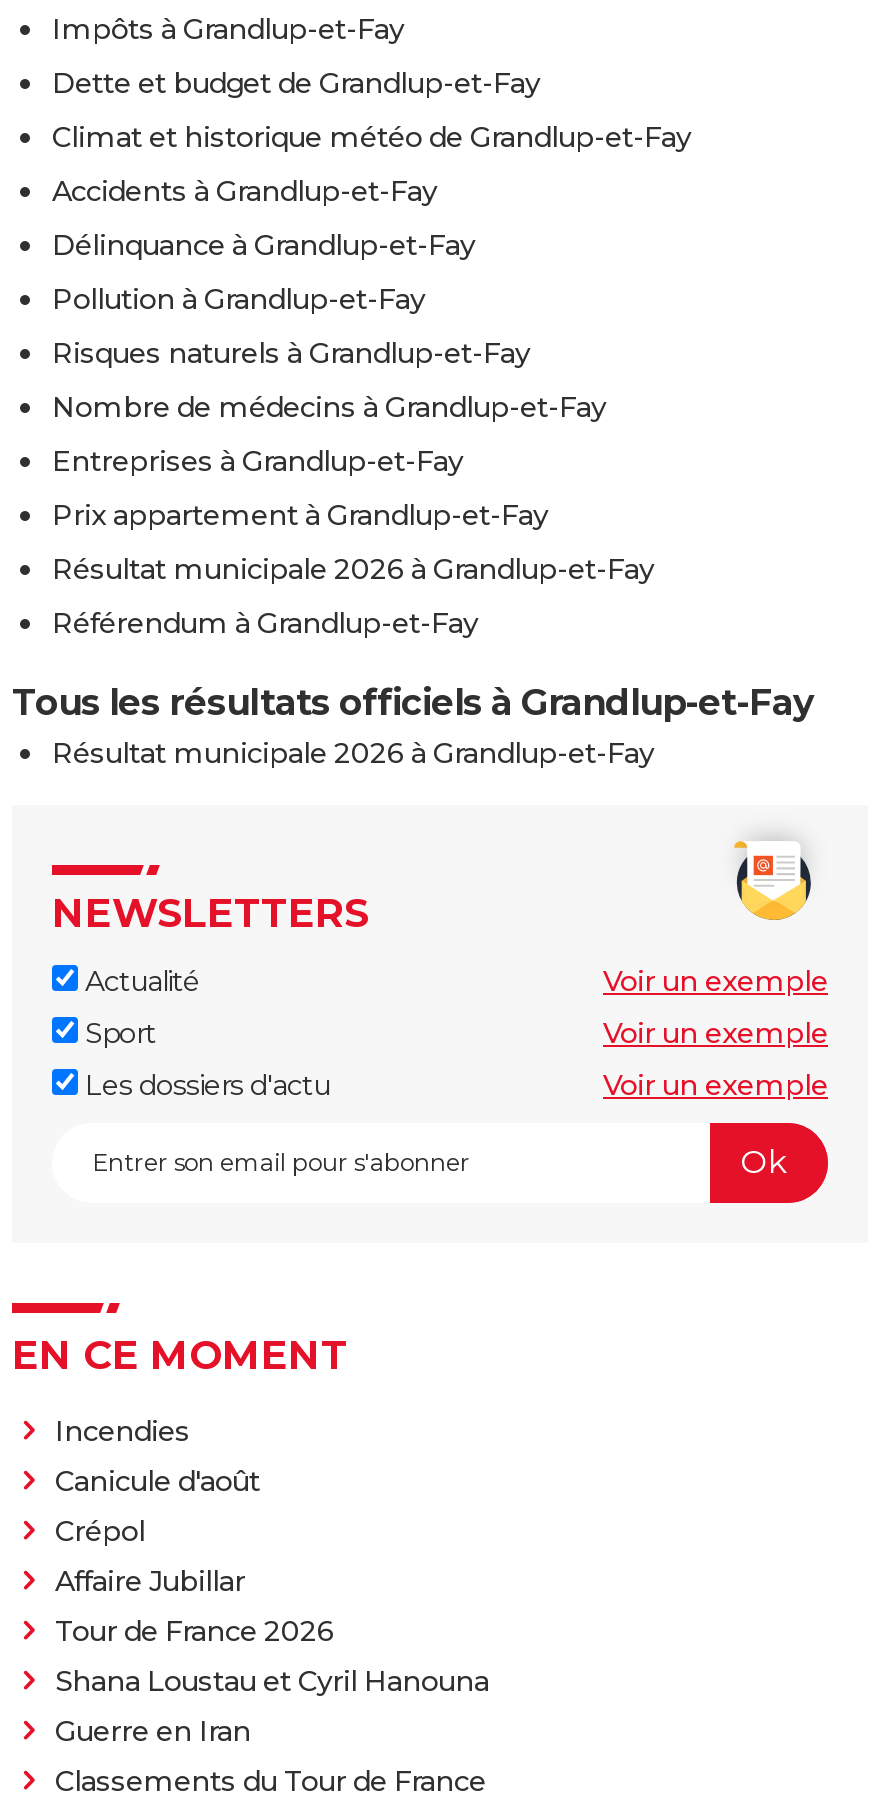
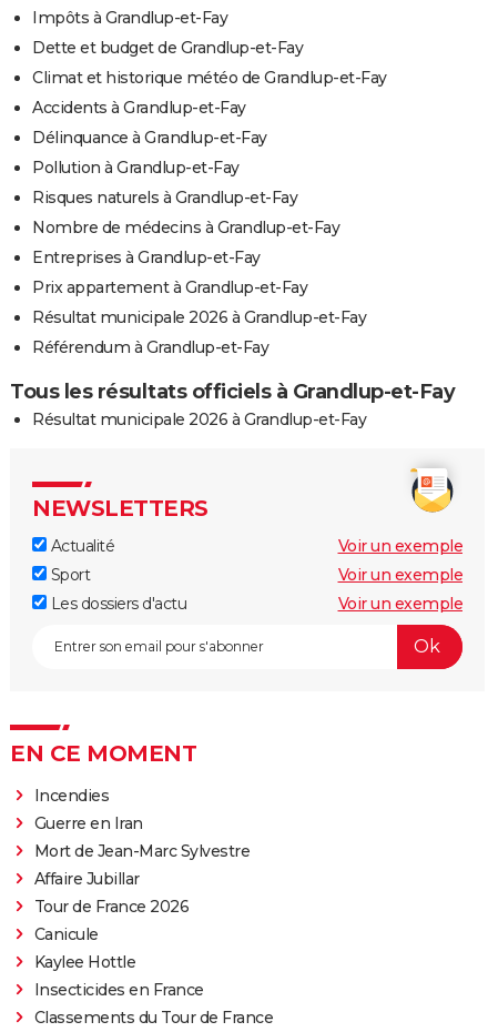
- Canicule d'août
- Crépol
+ Mort de Jean-Marc Sylvestre

- Shana Loustau et Cyril Hanouna
+ Canicule
+ Kaylee Hottle
+ Insecticides en France

moved up: Guerre en Iran
